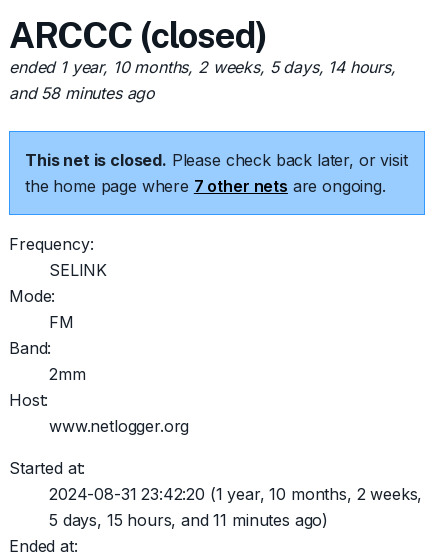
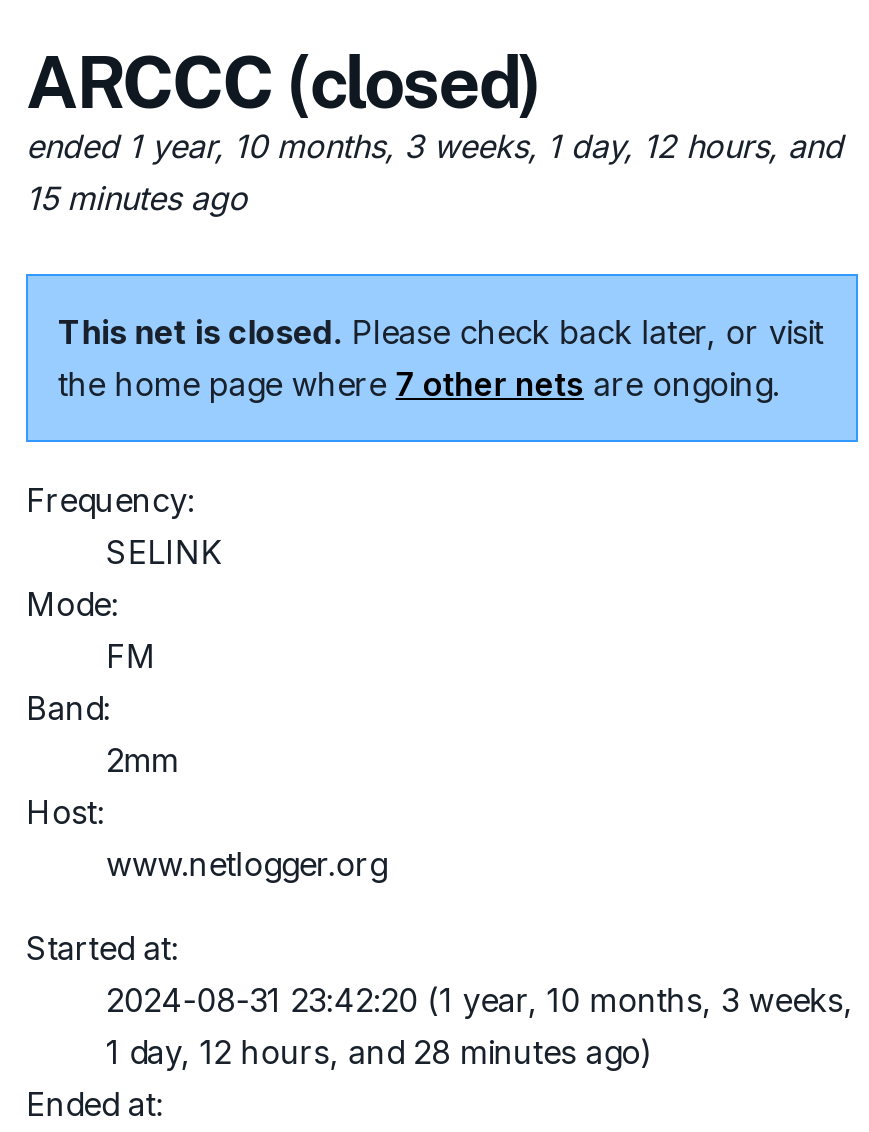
- ended 1 year, 10 months, 2 weeks, 5 days, 14 hours,
- and 58 minutes ago
+ ended 1 year, 10 months, 3 weeks, 1 day, 12 hours, and
+ 15 minutes ago

- 2024-08-31 23:42:20 (1 year, 10 months, 2 weeks,
+ 2024-08-31 23:42:20 (1 year, 10 months, 3 weeks,

- 5 days, 15 hours, and 11 minutes ago)
+ 1 day, 12 hours, and 28 minutes ago)
